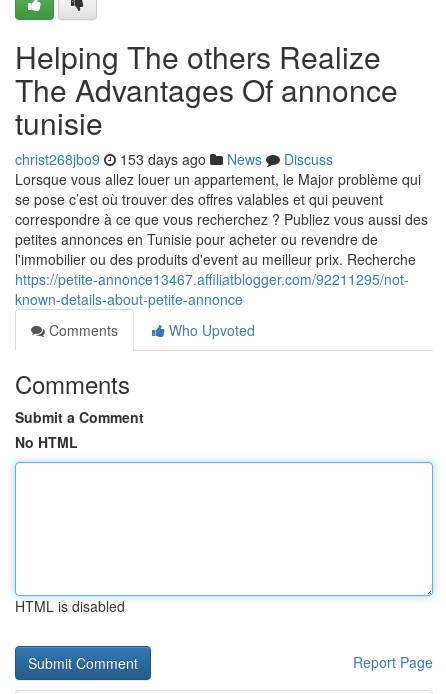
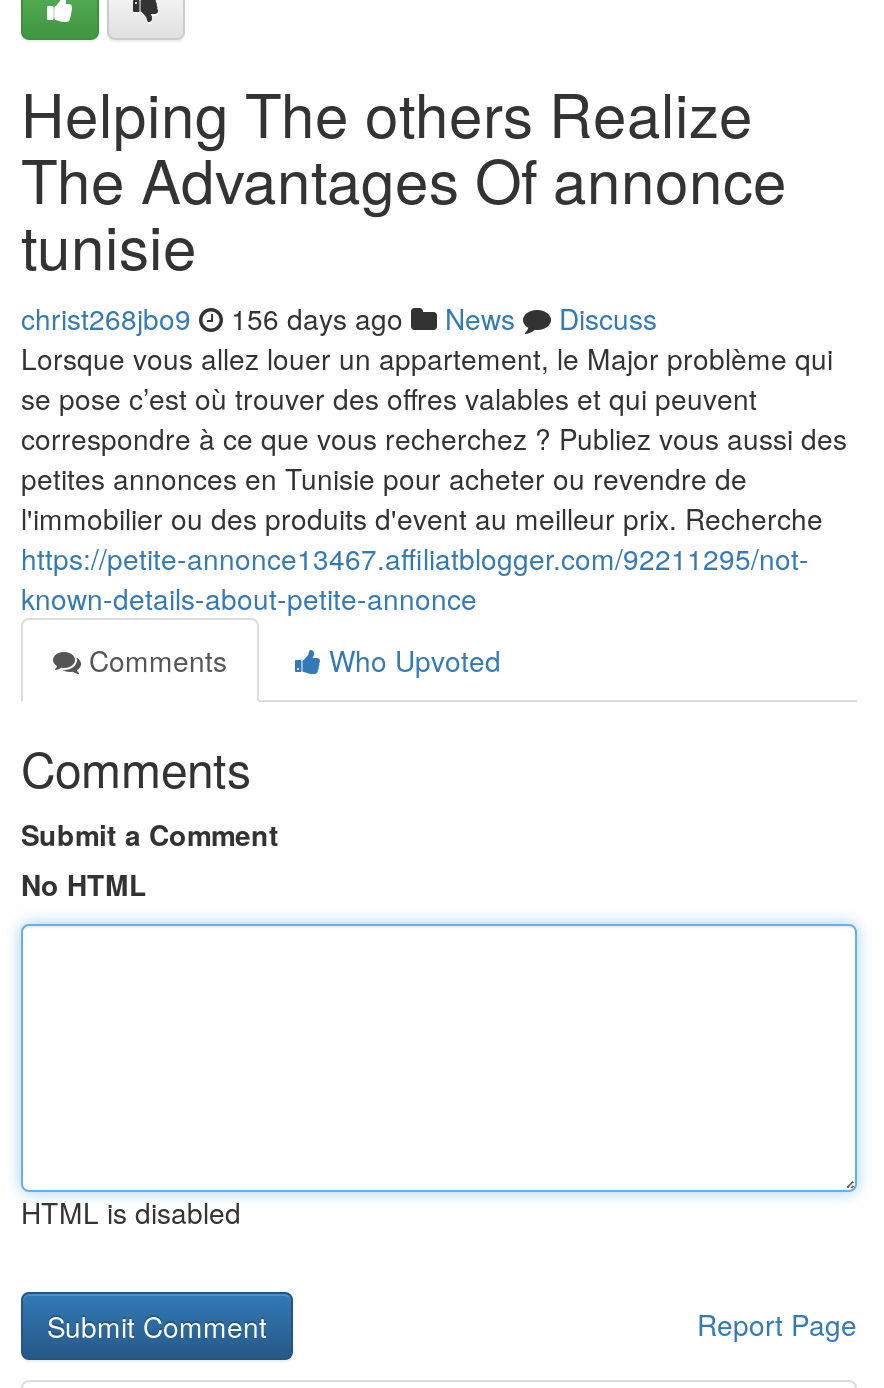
- christ268jbo9 153 days ago News Discuss
+ christ268jbo9 156 days ago News Discuss
